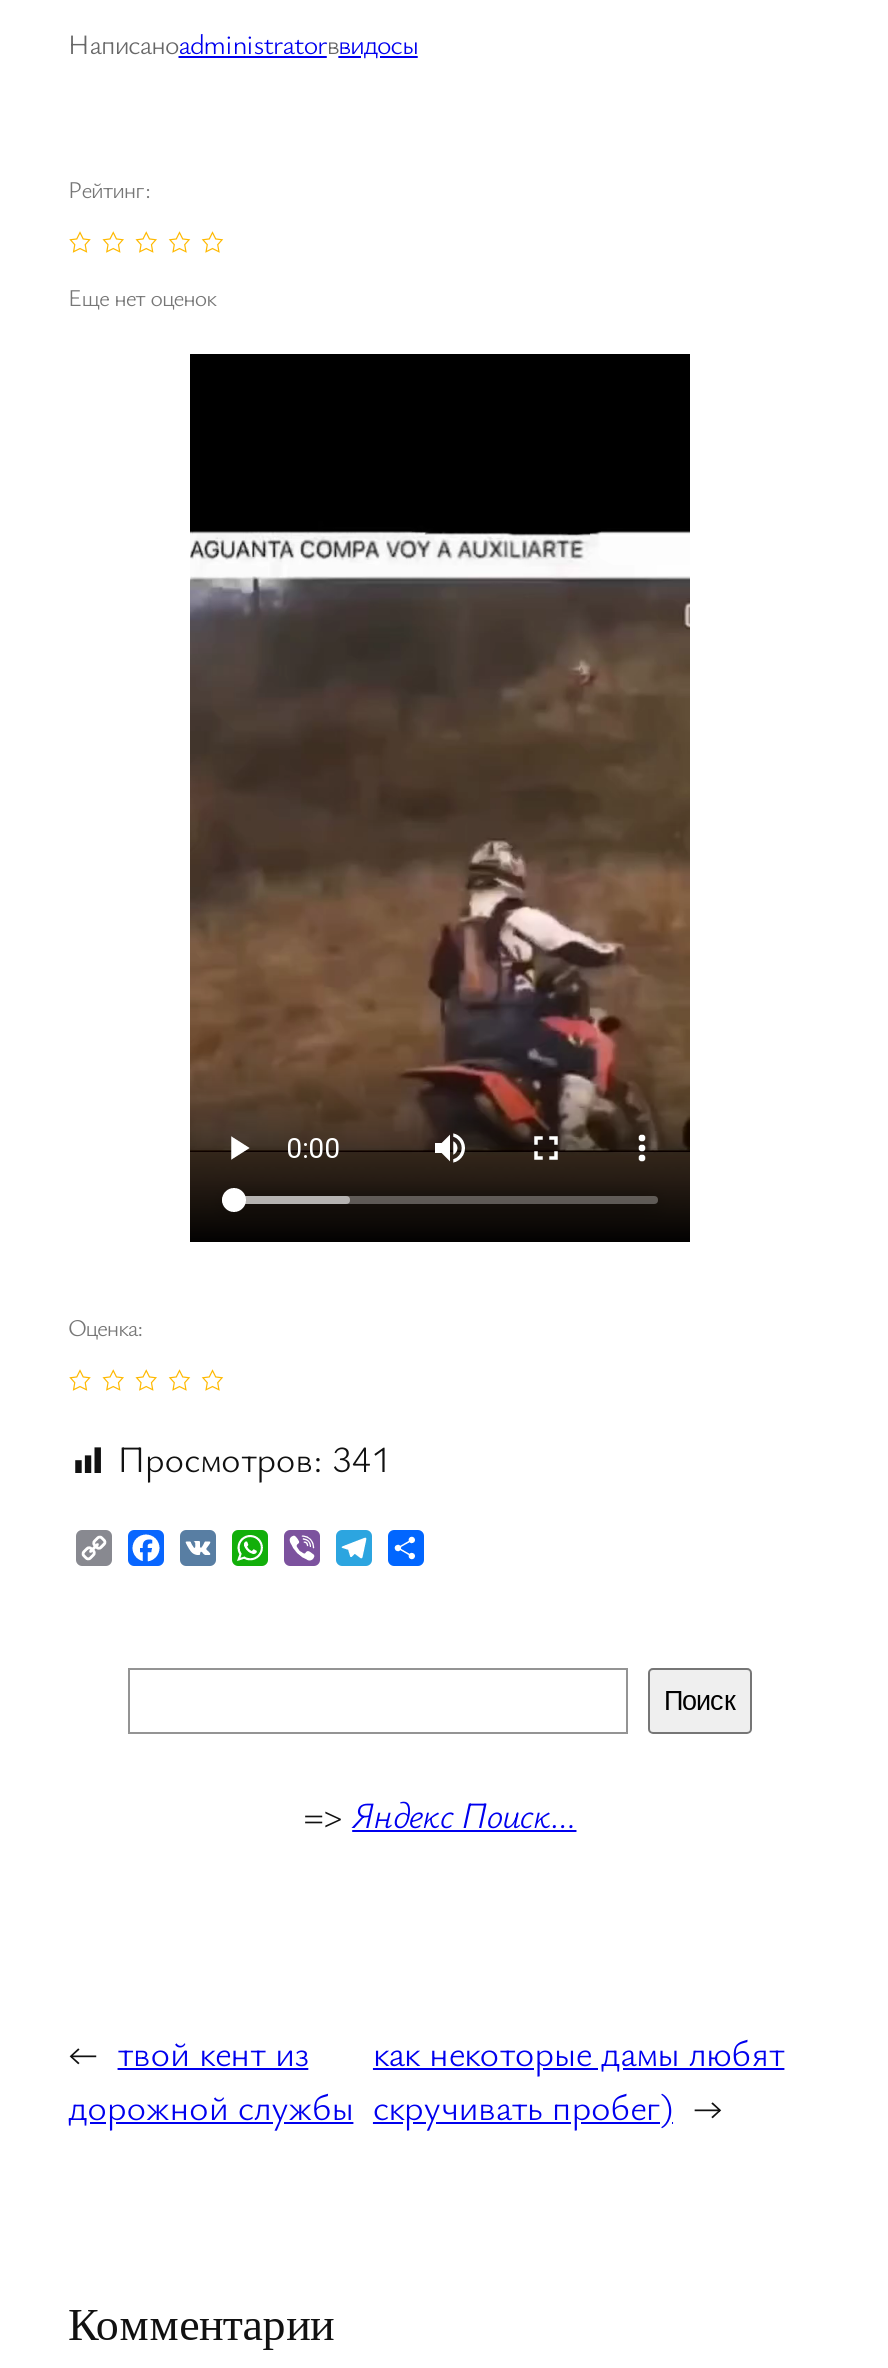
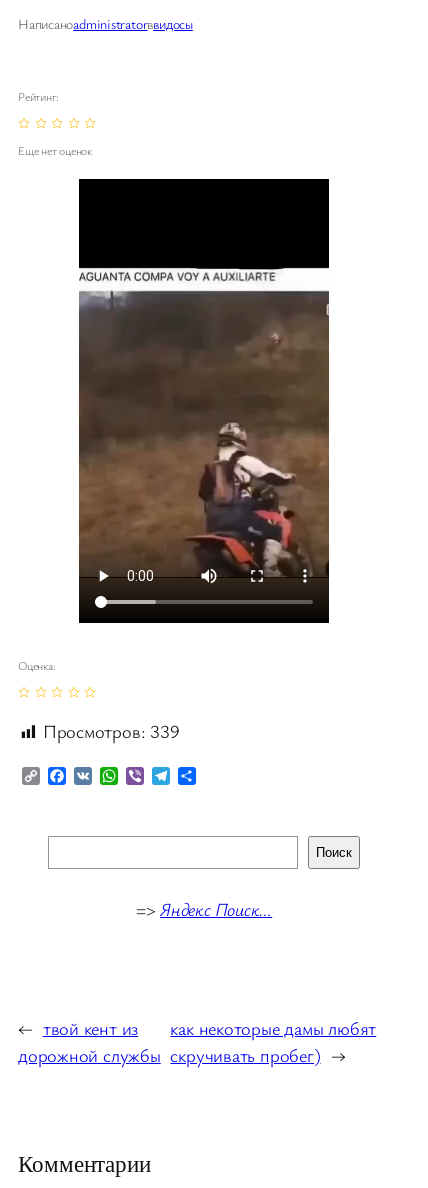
- Просмотров: 341
+ Просмотров: 339
